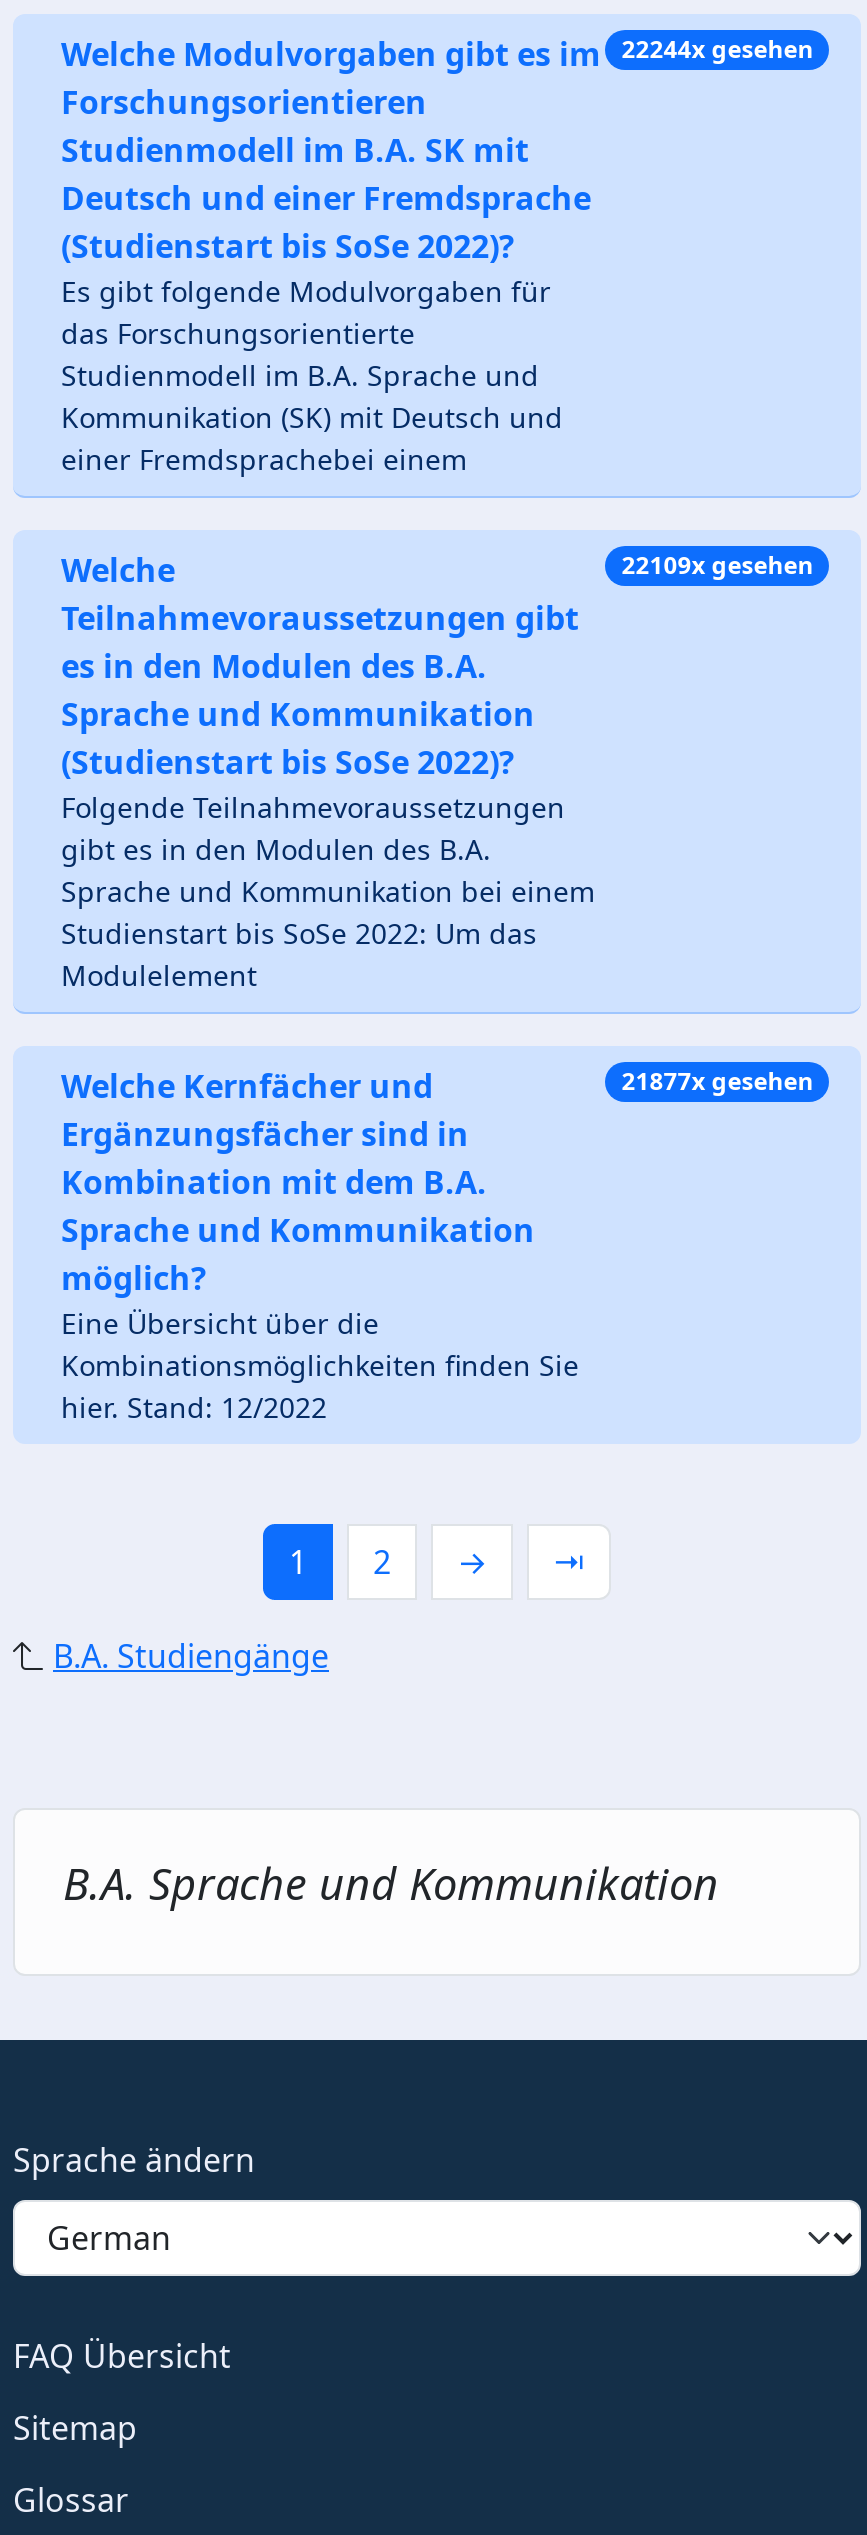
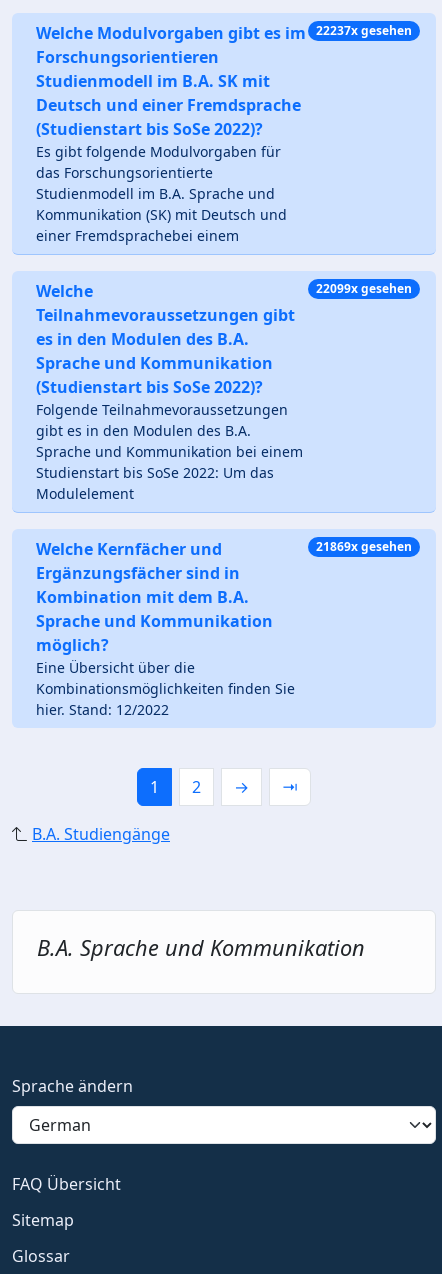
- Welche Modulvorgaben gibt es im 22244x gesehen
+ Welche Modulvorgaben gibt es im 22237x gesehen

- 22109x gesehen
+ 22099x gesehen

- 21877x gesehen
+ 21869x gesehen
